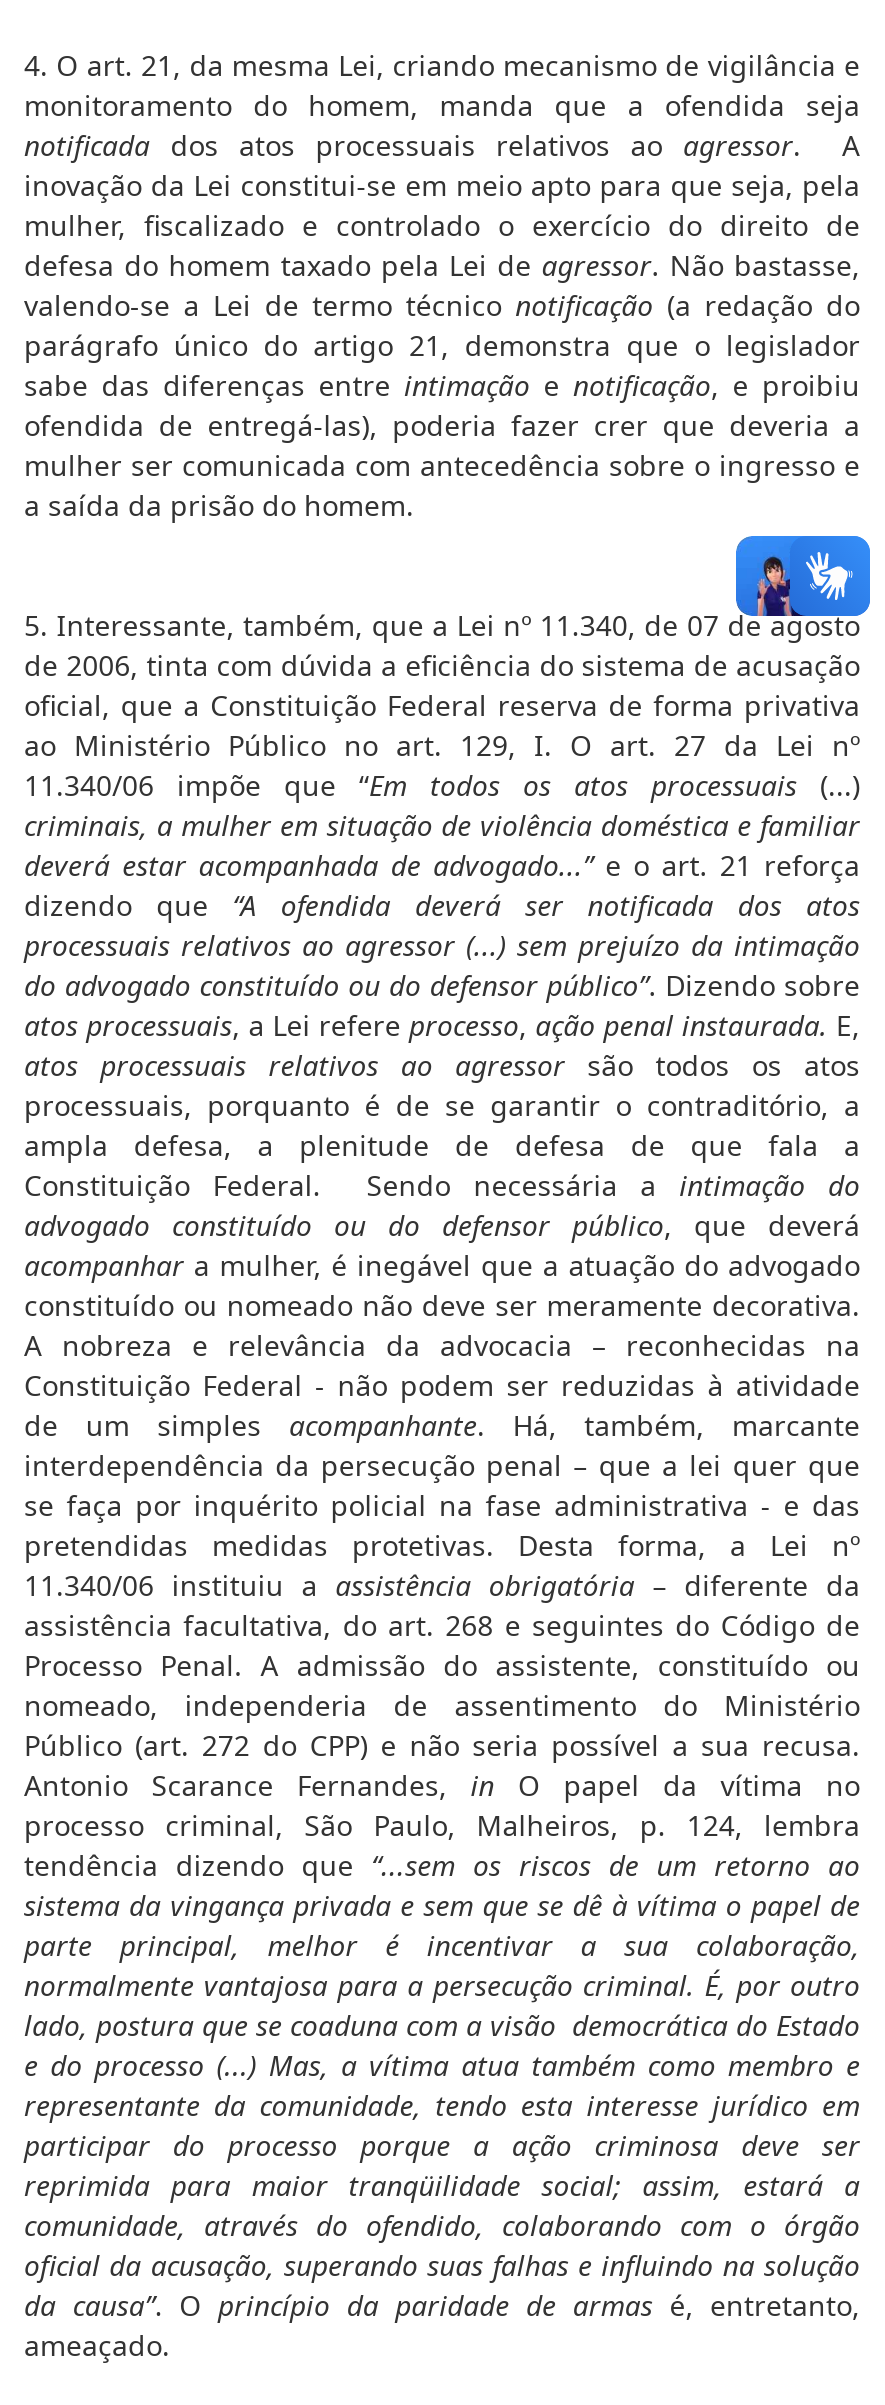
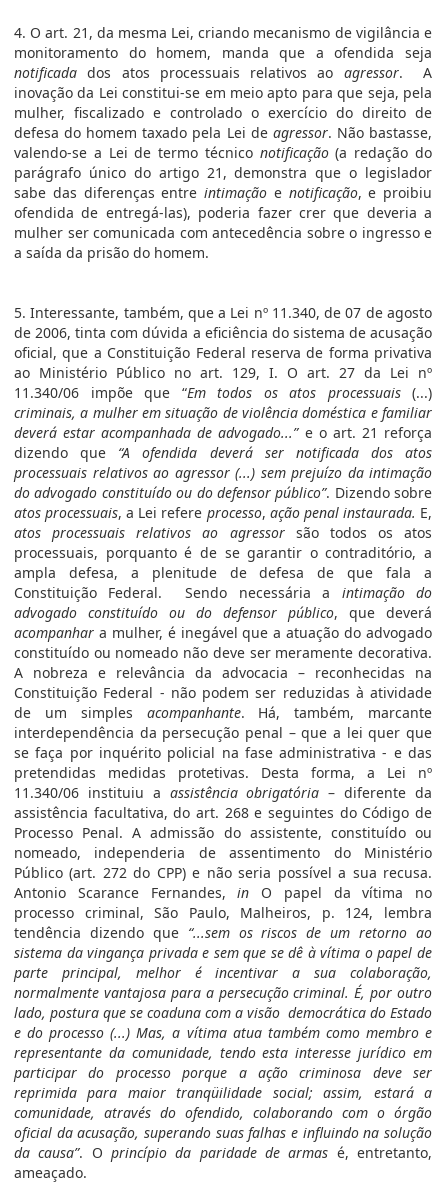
- [image]
